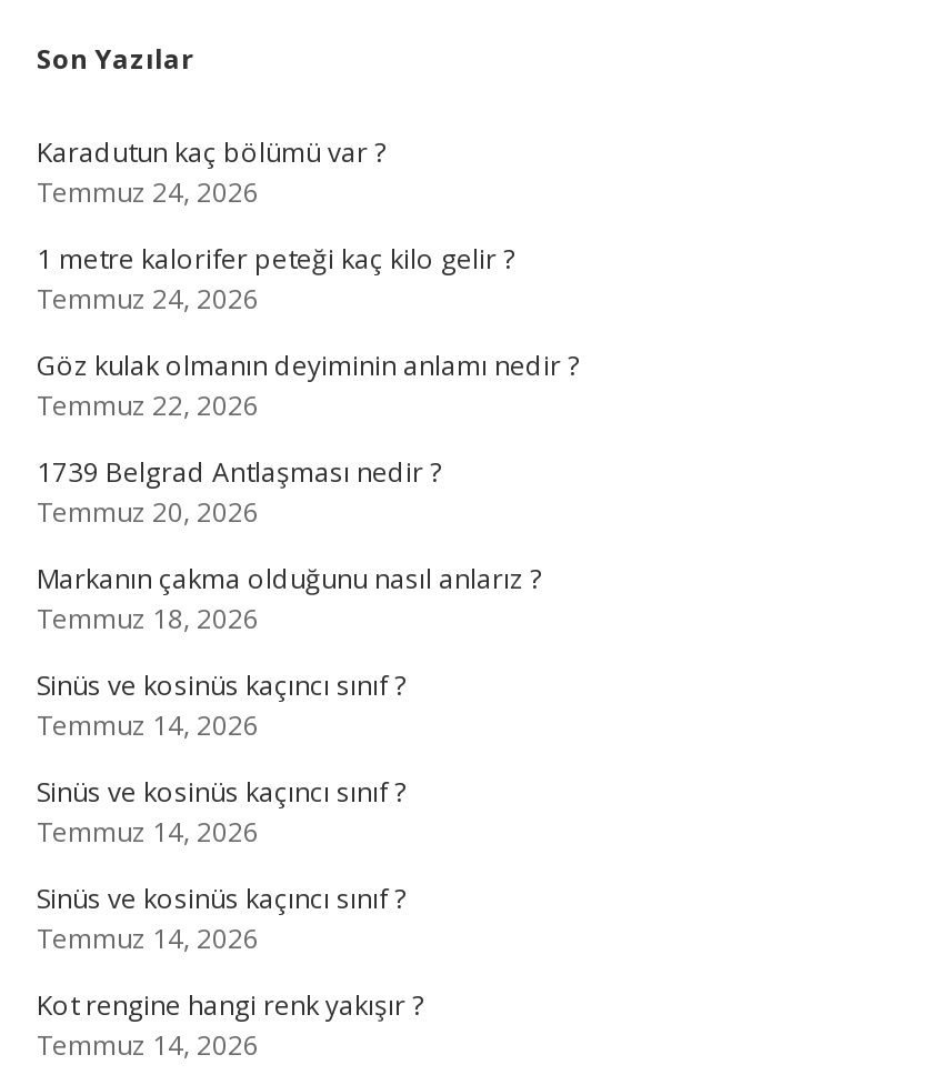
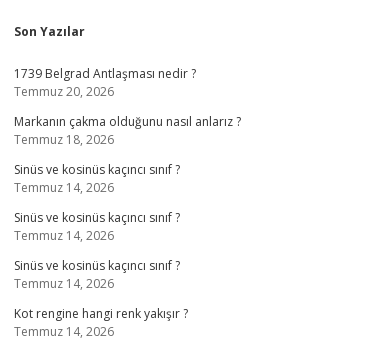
- Karadutun kaç bölümü var ?
- Temmuz 24, 2026
- 1 metre kalorifer peteği kaç kilo gelir ?
- Temmuz 24, 2026
- Göz kulak olmanın deyiminin anlamı nedir ?
- Temmuz 22, 2026
